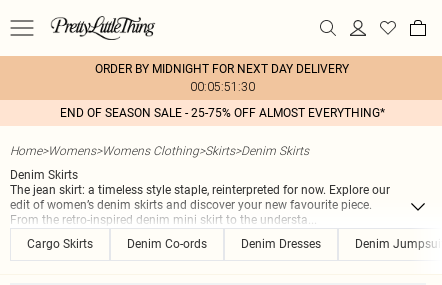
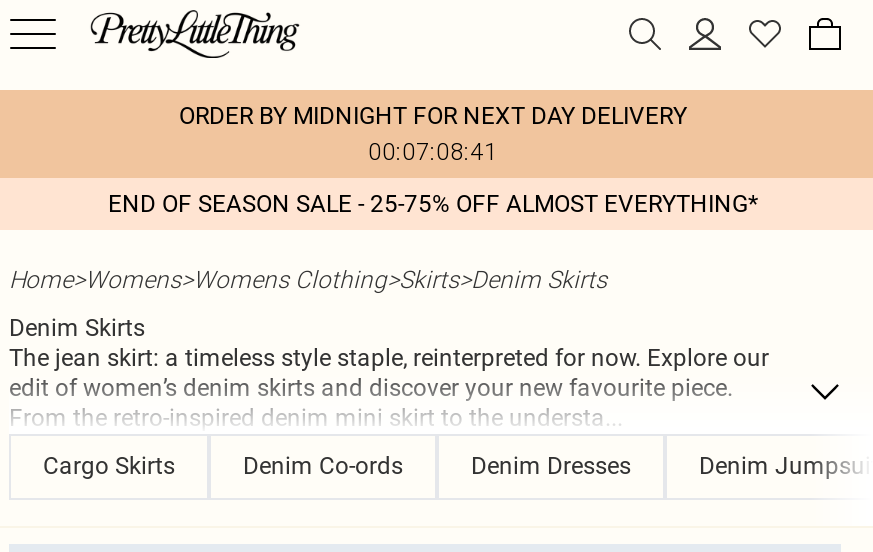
- 00:05:51:30
+ 00:07:08:41
